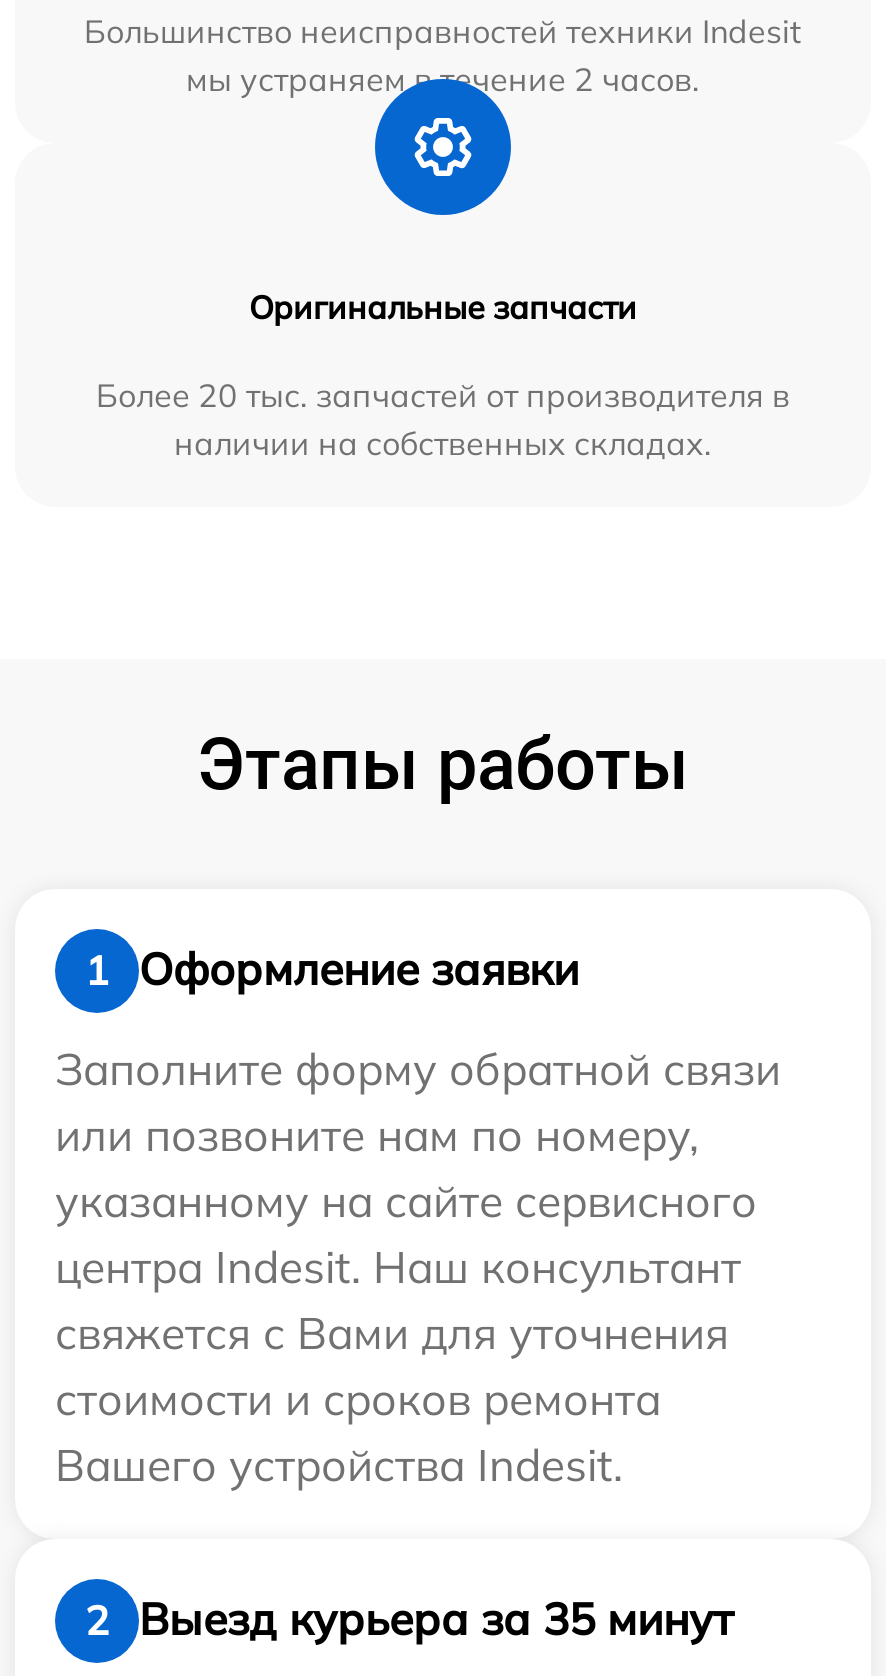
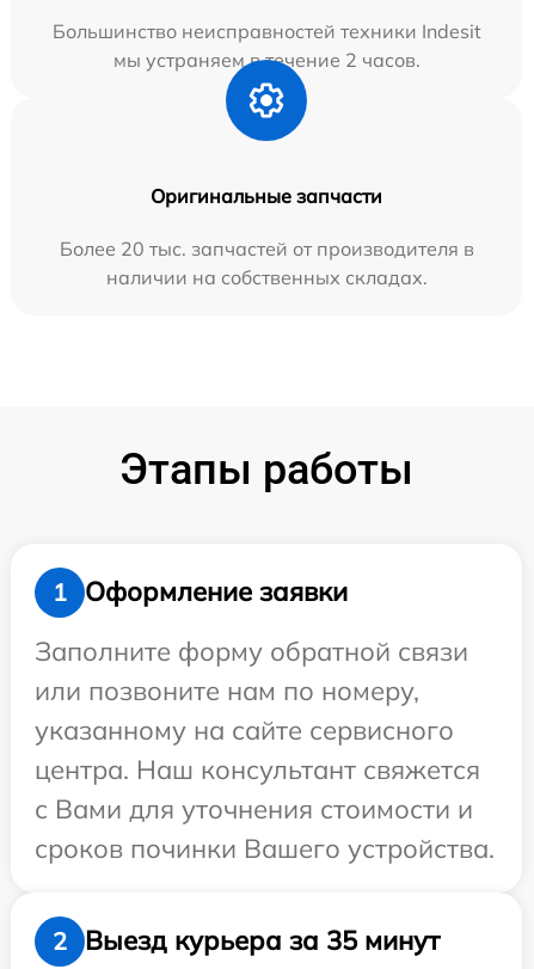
- центра Indesit. Наш консультант
- свяжется с Вами для уточнения
- стоимости и сроков ремонта
- Вашего устройства Indesit.
+ центра. Наш консультант свяжется
+ с Вами для уточнения стоимости и
+ сроков починки Вашего устройства.
